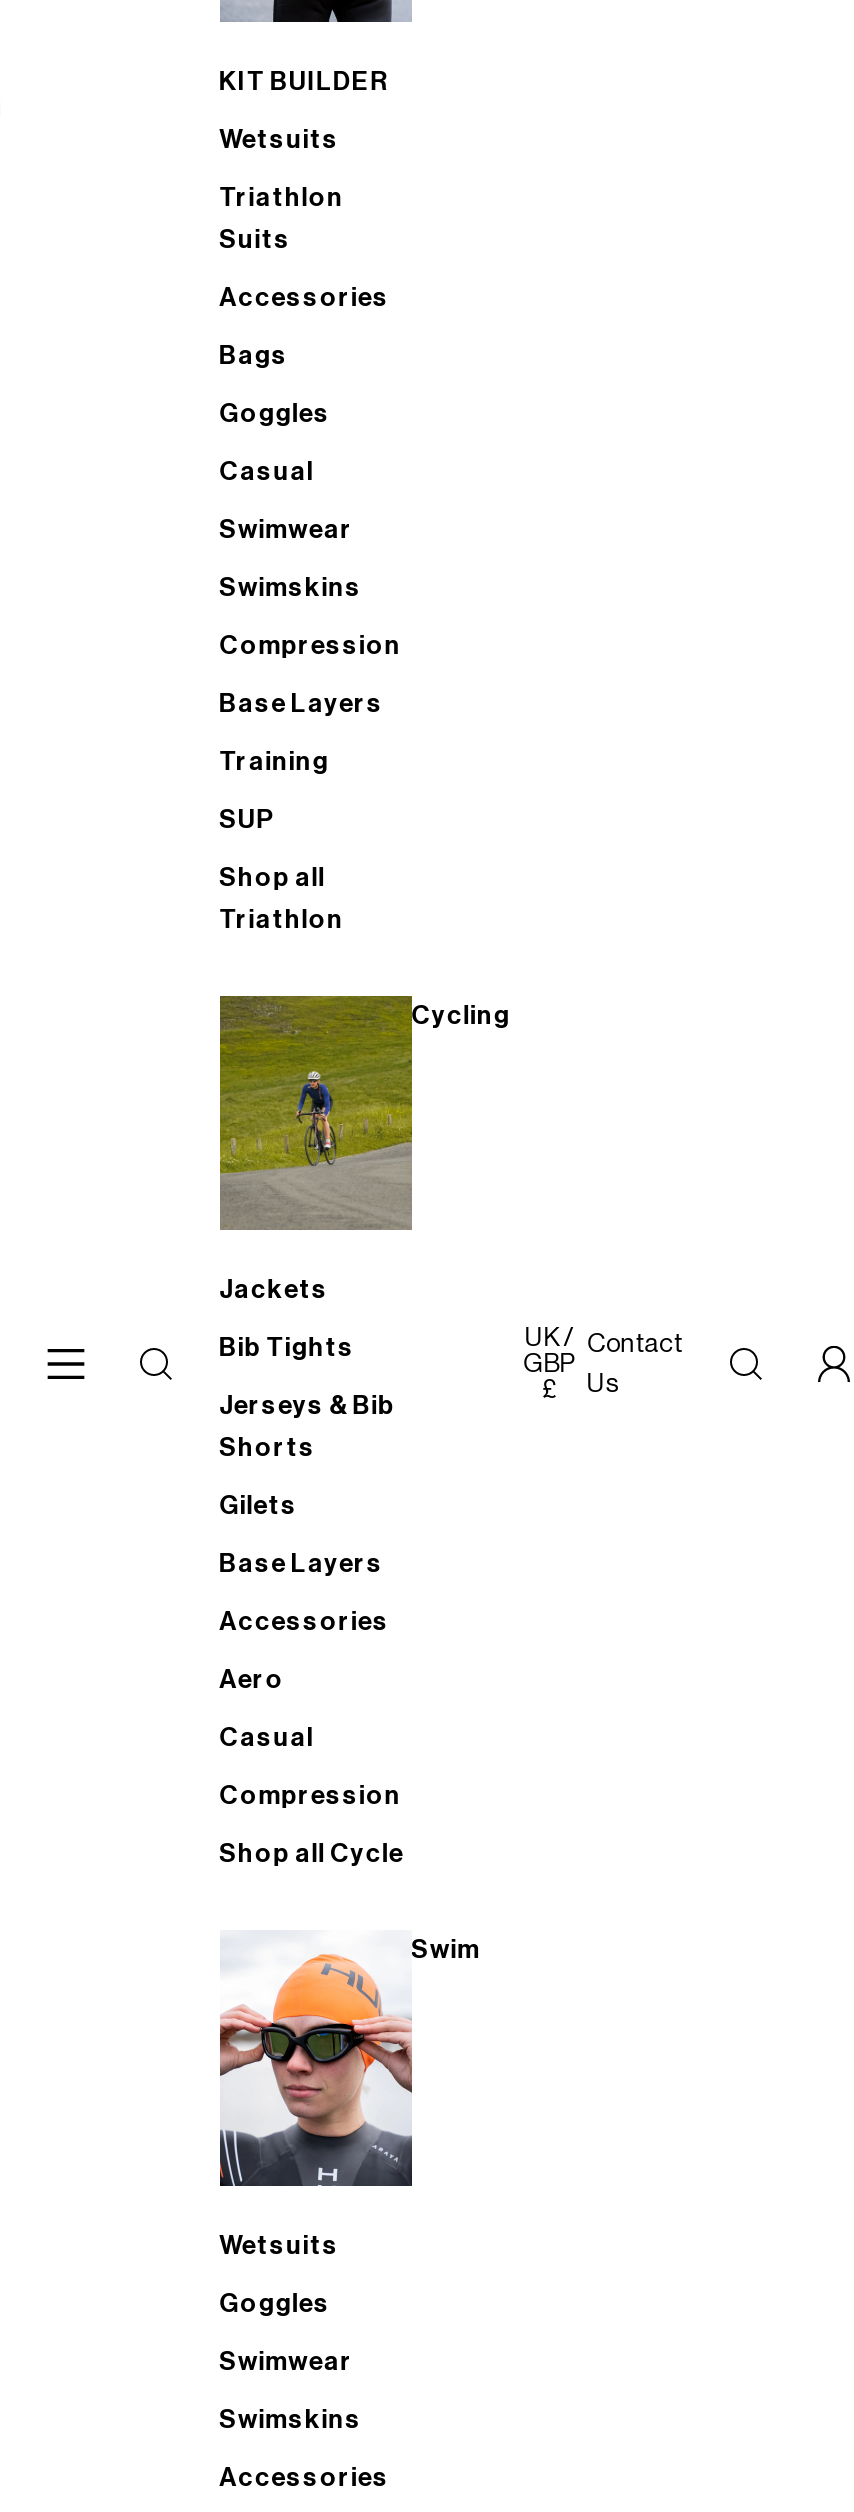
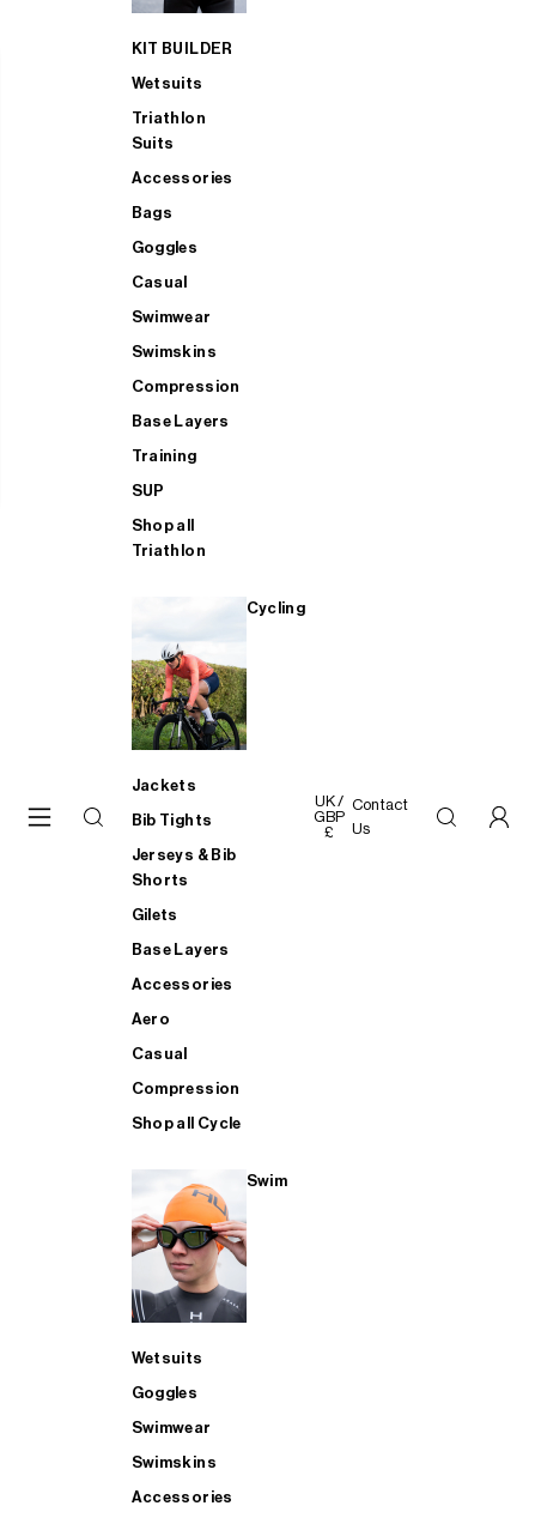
- [image]
+ [image]
